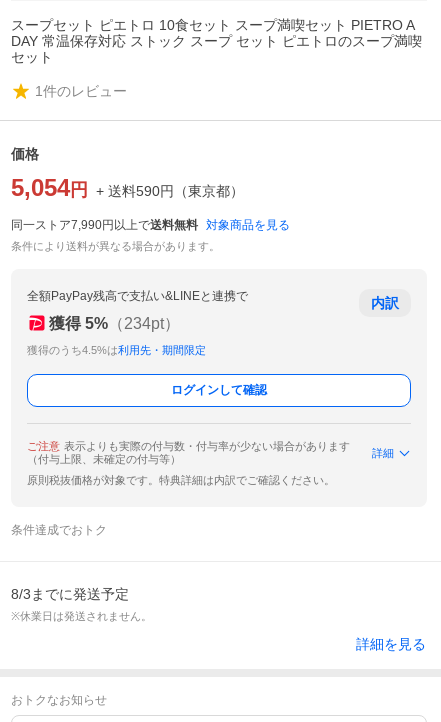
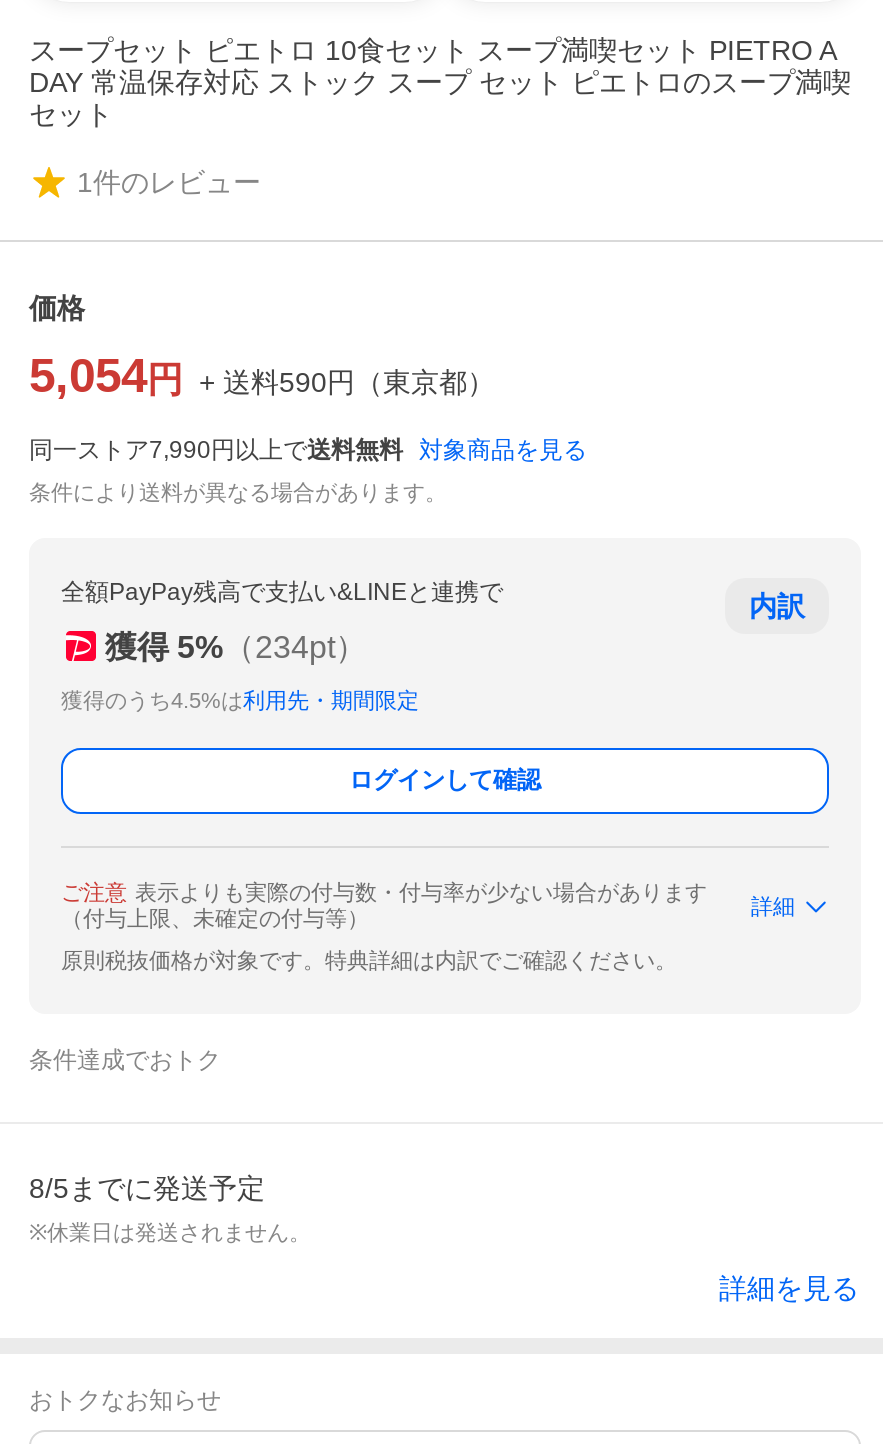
- 8/3までに発送予定
+ 8/5までに発送予定
